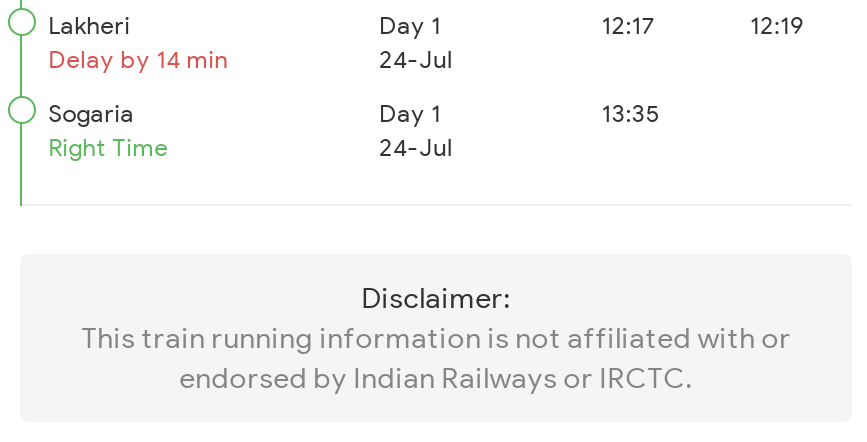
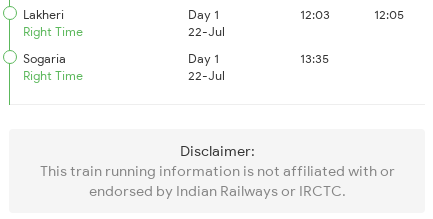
- 12:17
- 12:19
+ 12:03
+ 12:05

- Delay by 14 min
+ Right Time

- 24-Jul
+ 22-Jul

- 24-Jul
+ 22-Jul
